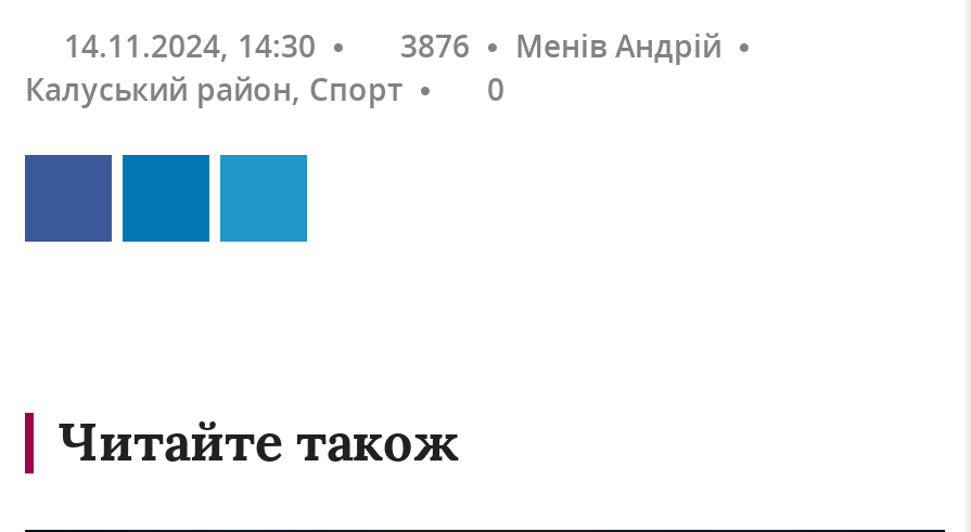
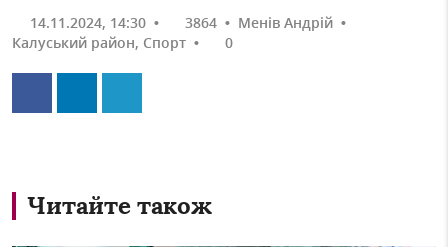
- 14.11.2024, 14:30 • 3876 • Менів Андрій •
+ 14.11.2024, 14:30 • 3864 • Менів Андрій •
